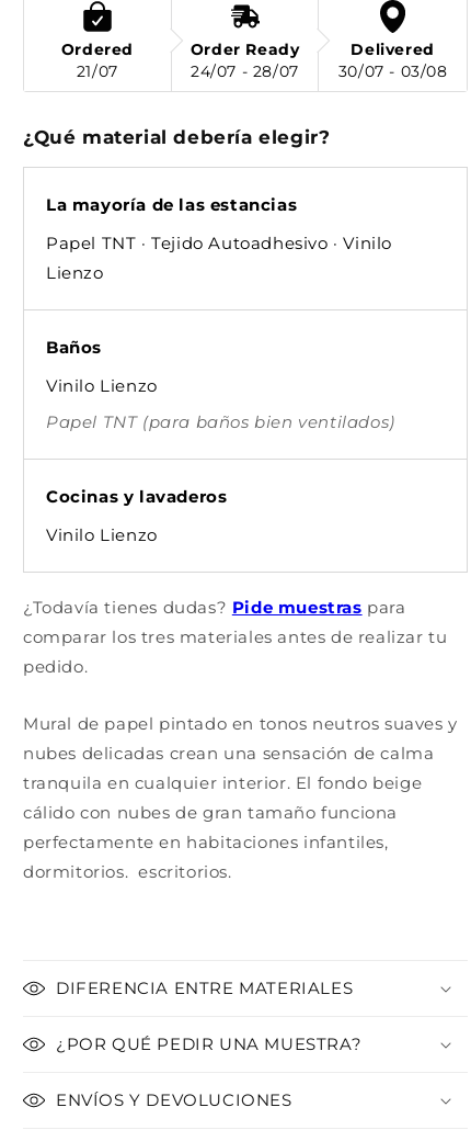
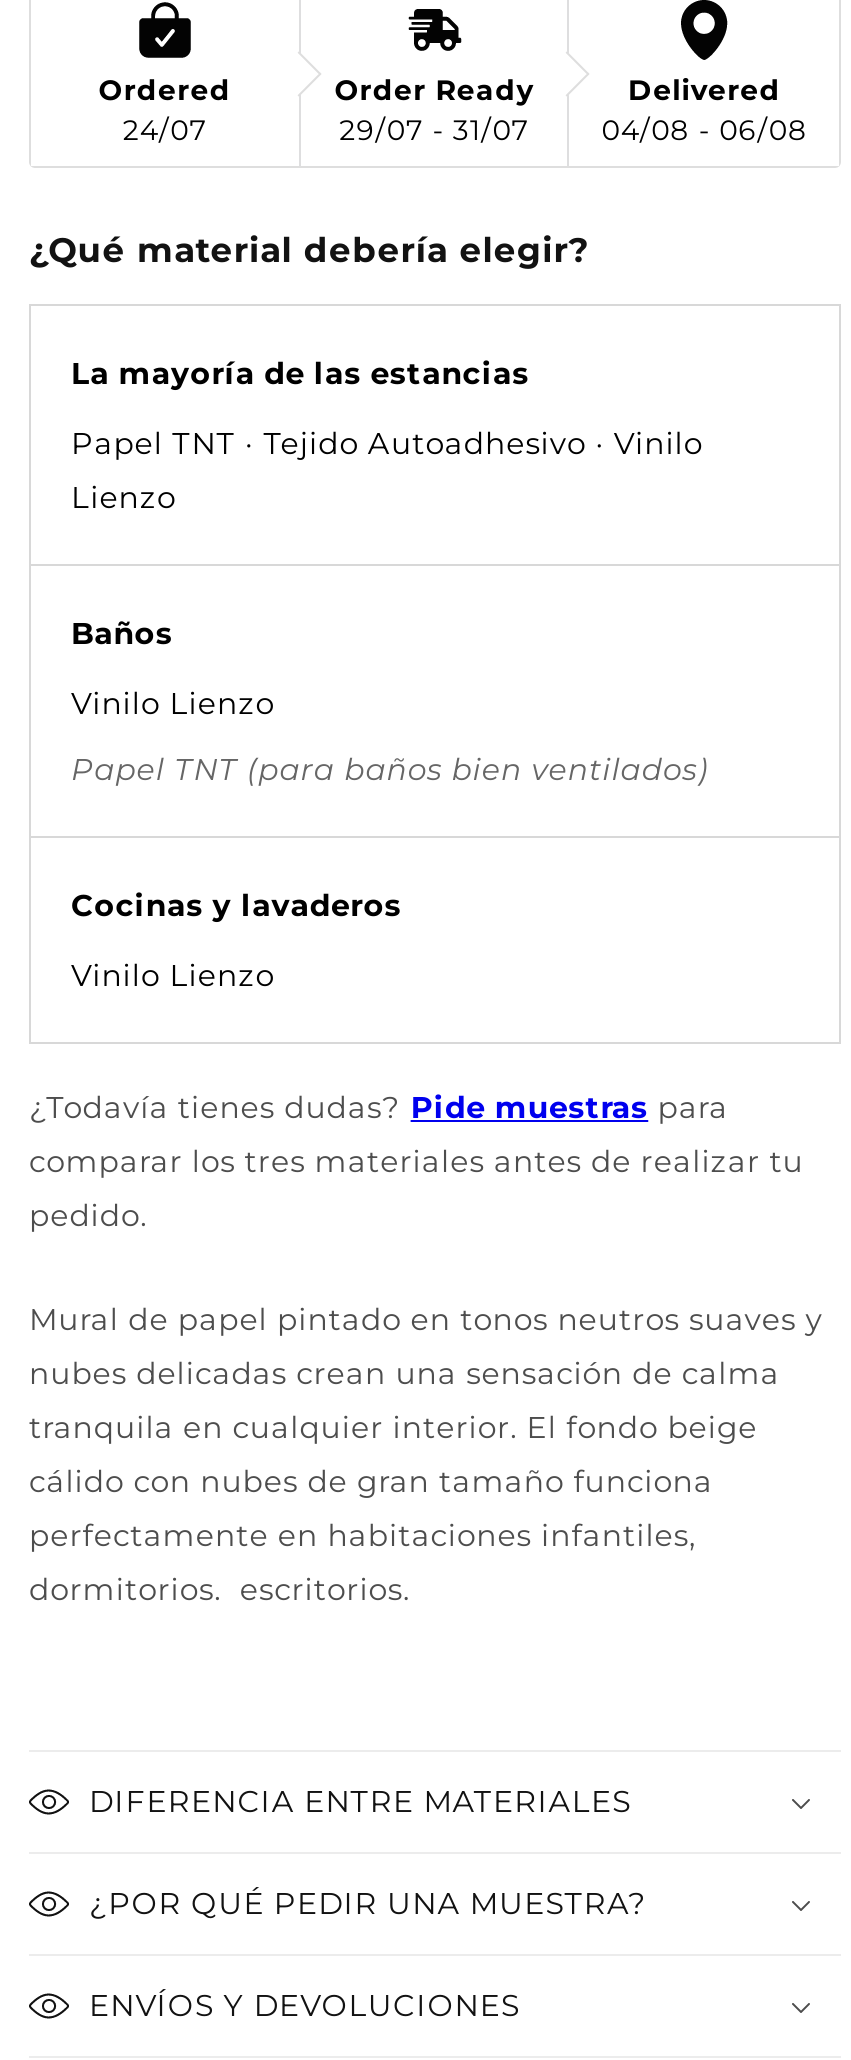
- 21/07
+ 24/07

- 24/07 - 28/07
+ 29/07 - 31/07

- 30/07 - 03/08
+ 04/08 - 06/08
